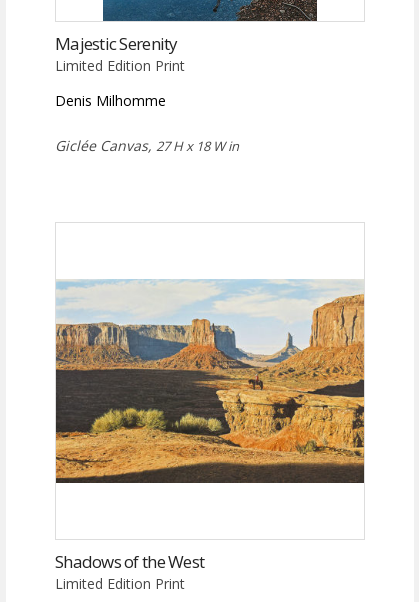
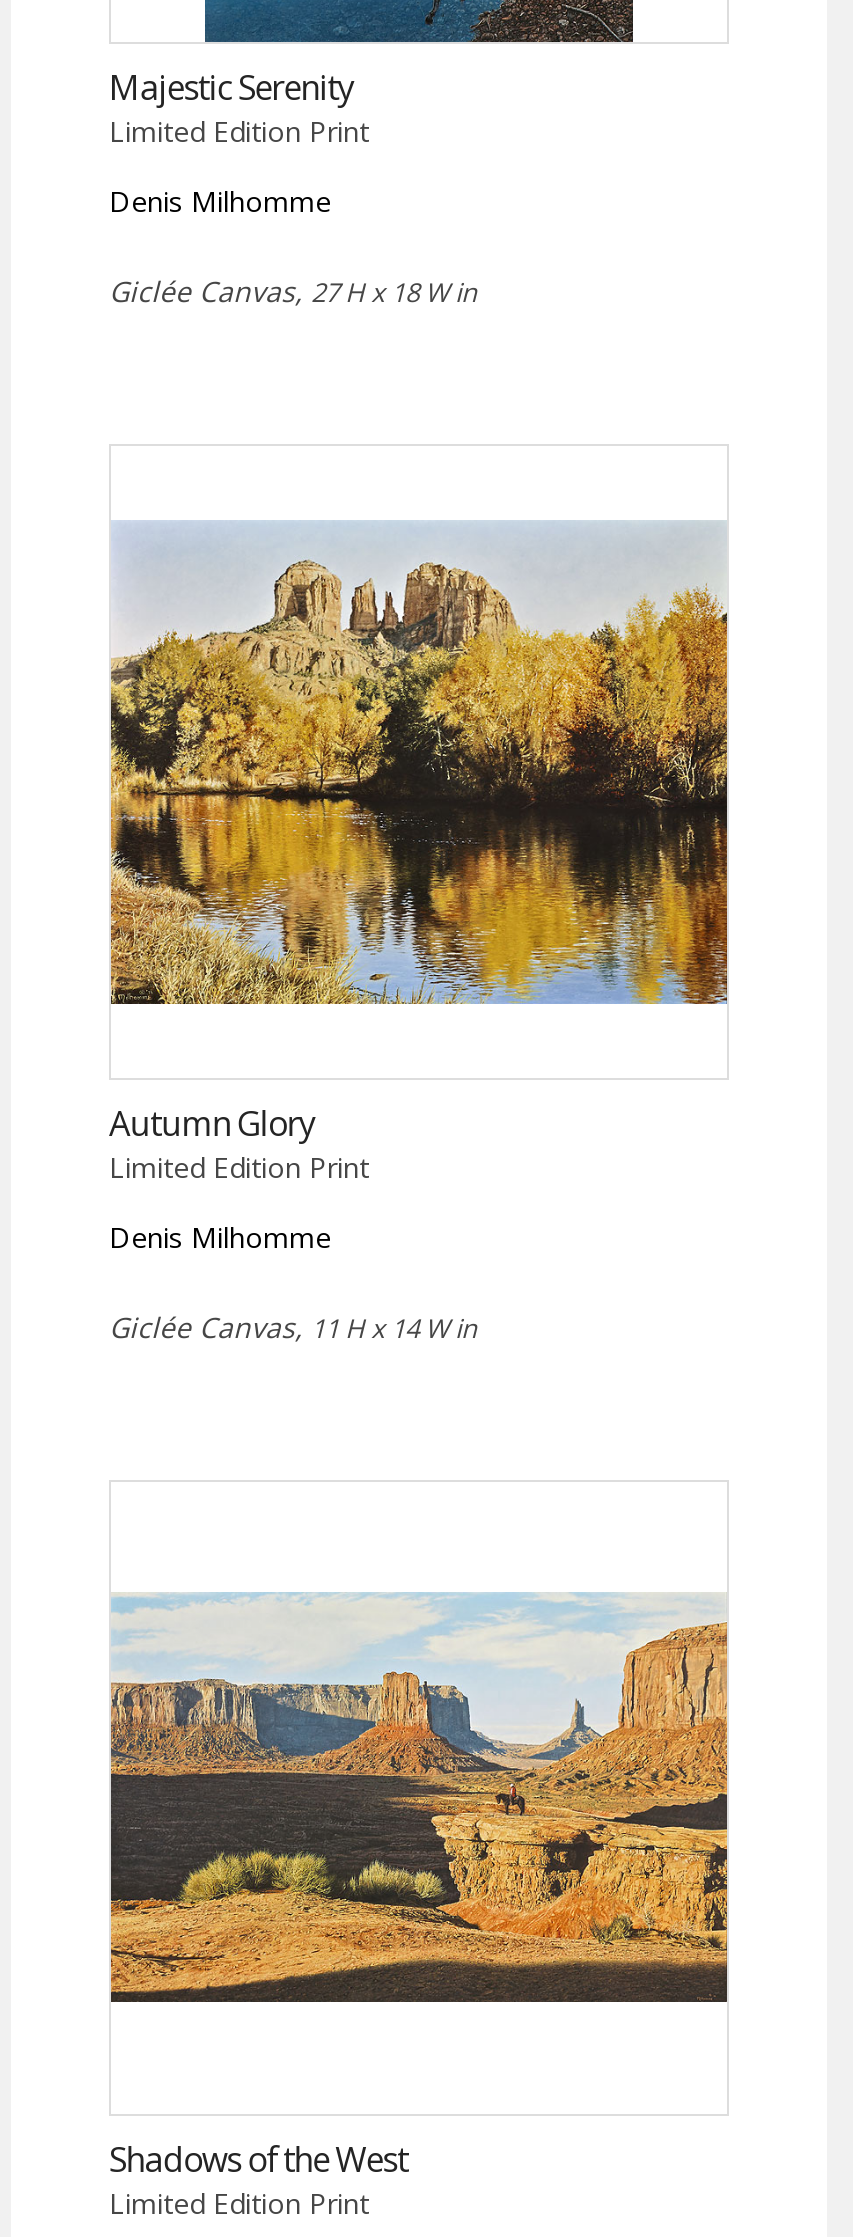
+ Autumn Glory
+ Limited Edition Print
+ Denis Milhomme
+ Giclée Canvas, 11 H x 14 W in

+ [image]
